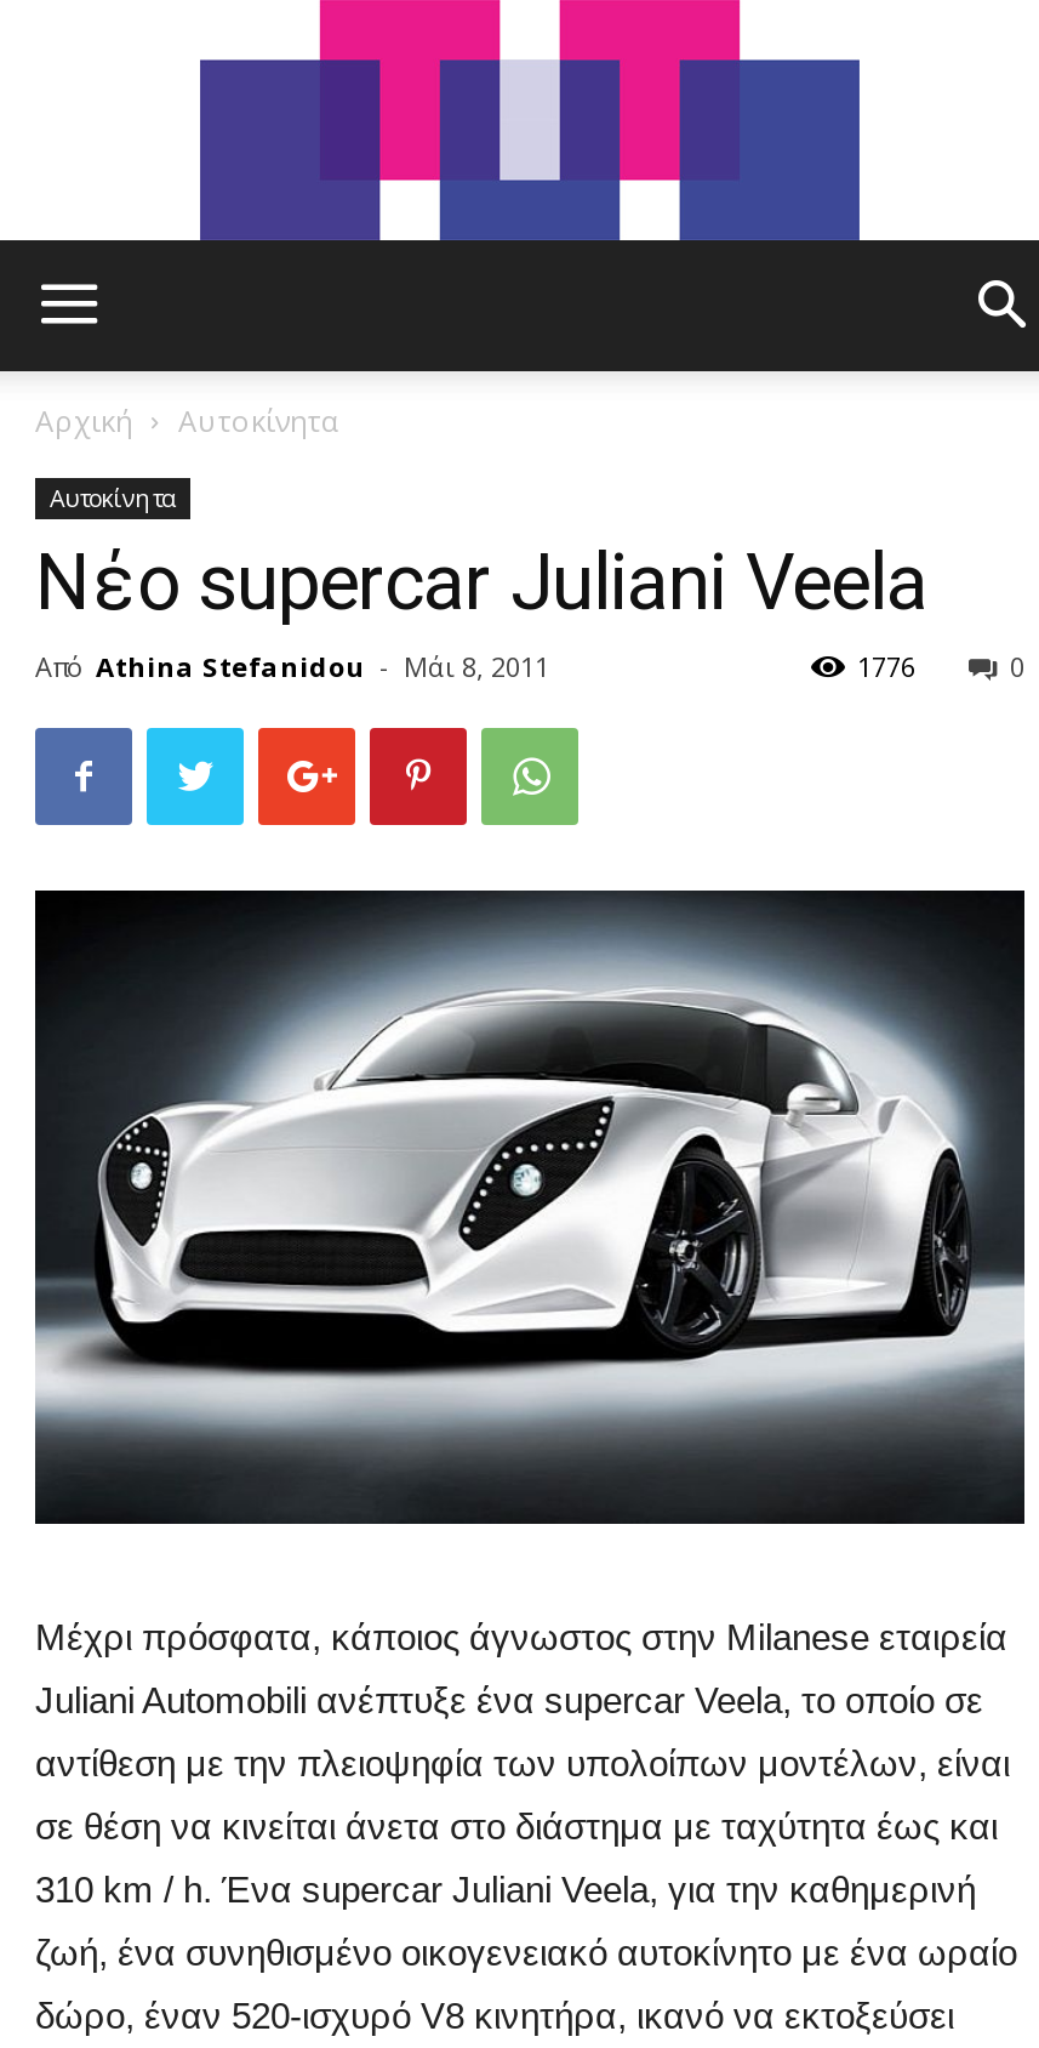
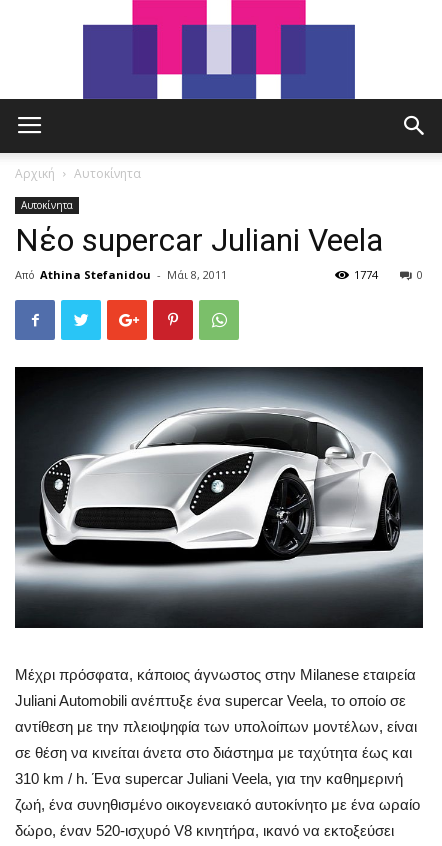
- 1776
+ 1774
